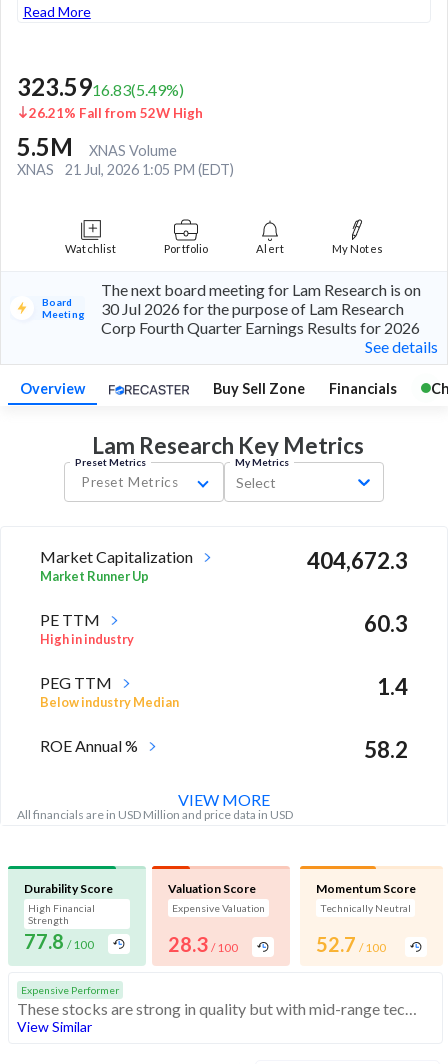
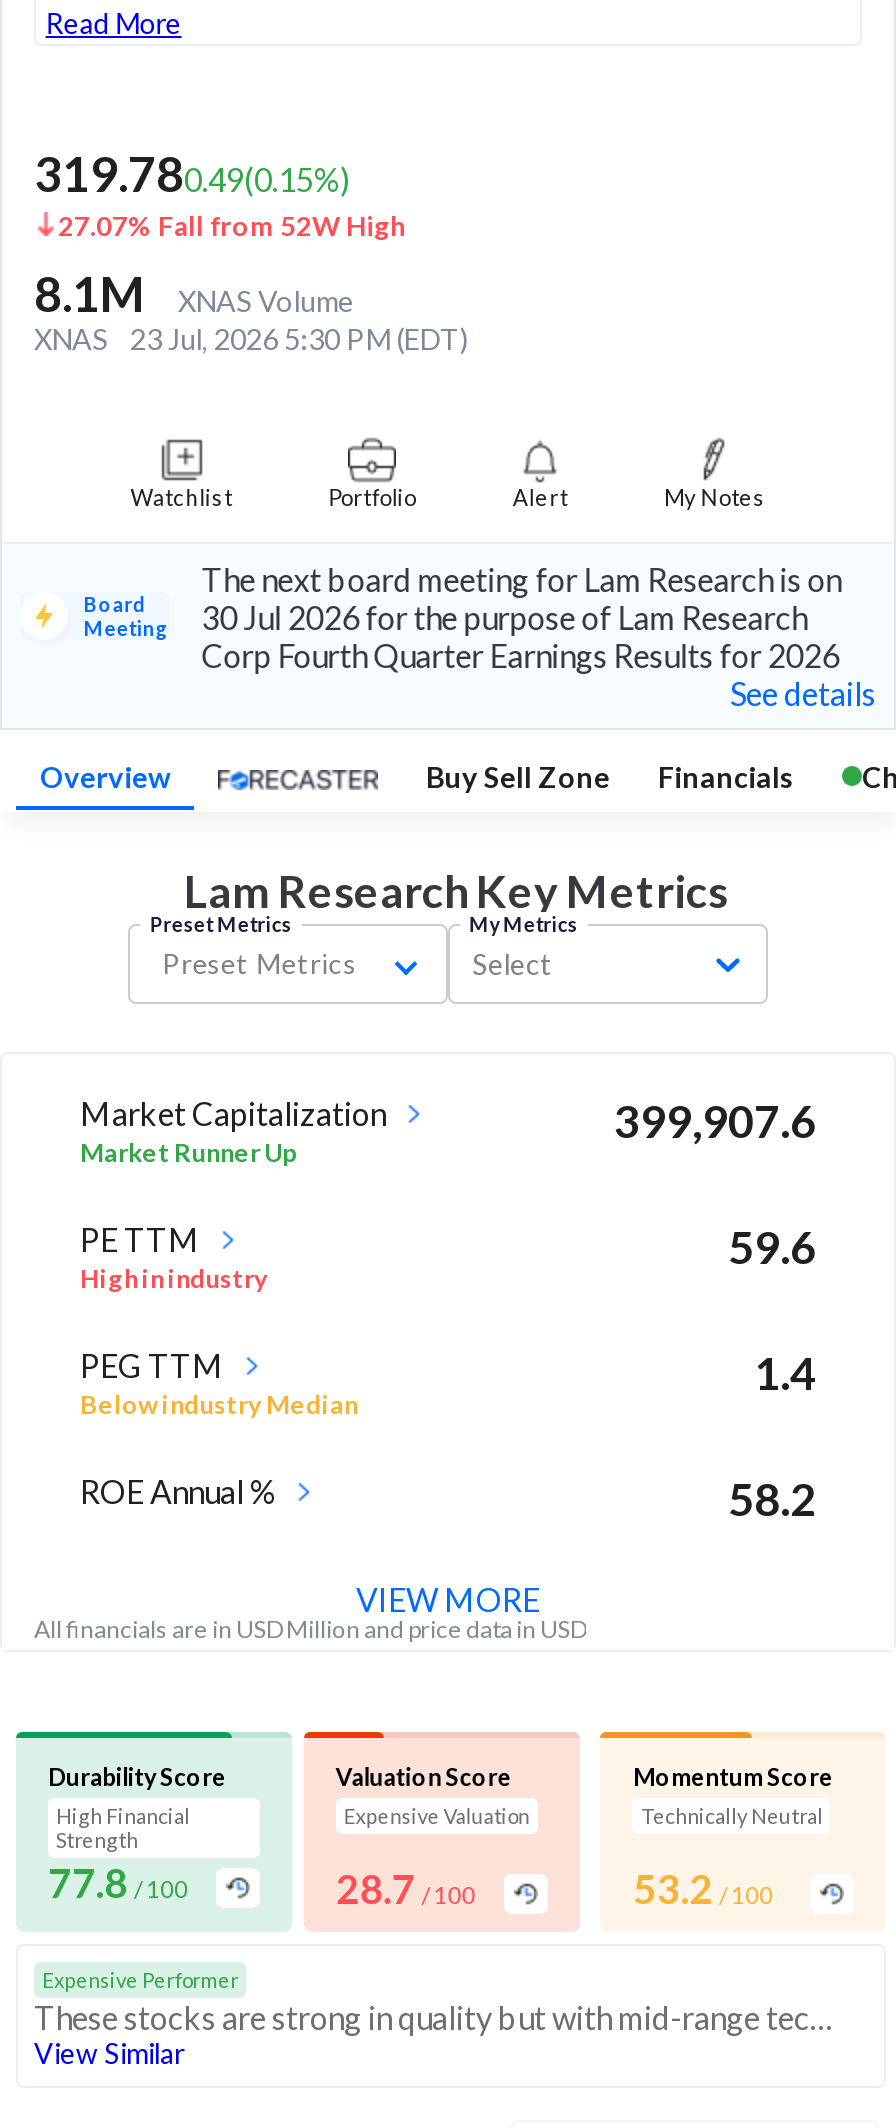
- 323.5916.83(5.49%)
- 26.21% Fall from 52W High
- 5.5M
+ 319.780.49(0.15%)
+ 27.07% Fall from 52W High
+ 8.1M

- XNAS 21 Jul, 2026 1:05 PM (EDT)
+ XNAS 23 Jul, 2026 5:30 PM (EDT)

- 404,672.3
+ 399,907.6

- 60.3
+ 59.6

- 28.3 / 100
+ 28.7 / 100

- 52.7 / 100
+ 53.2 / 100
